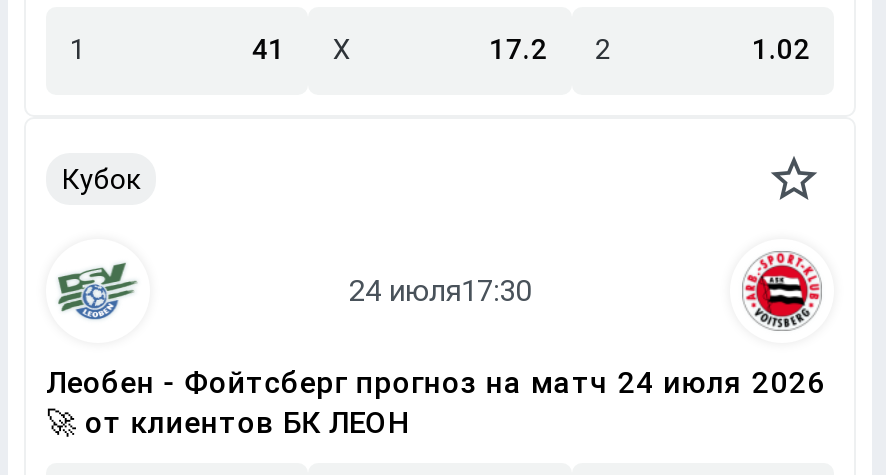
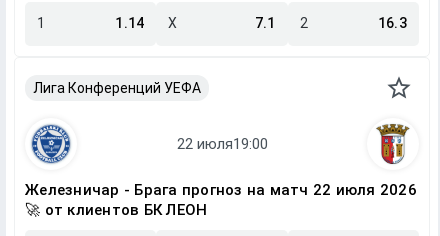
- 41 X
+ 1.14 X

- 17.2 2
+ 7.1 2

- 1.02
+ 16.3

- Кубок
+ Лига Конференций УЕФА

- [image]
- Леобен - Фойтсберг прогноз на матч 24 июля 2026
+ [image]
+ Железничар - Брага прогноз на матч 22 июля 2026

- [image]
+ [image]
